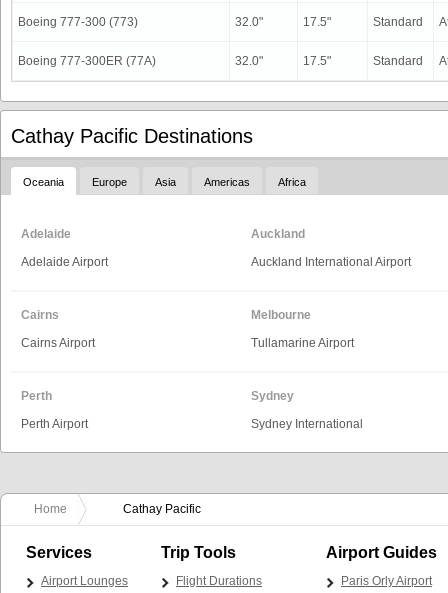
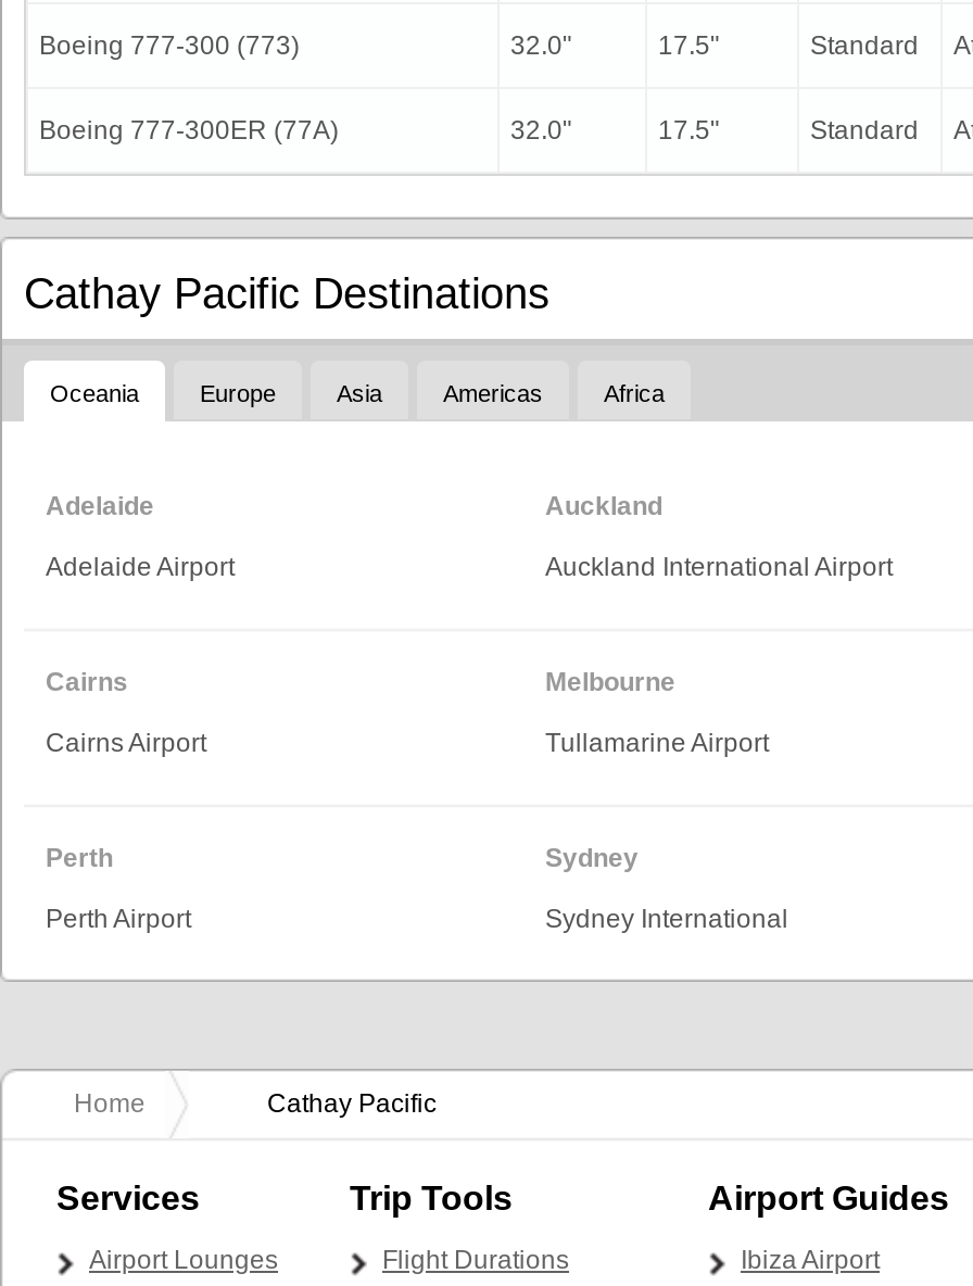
- Paris Orly Airport
+ Ibiza Airport
